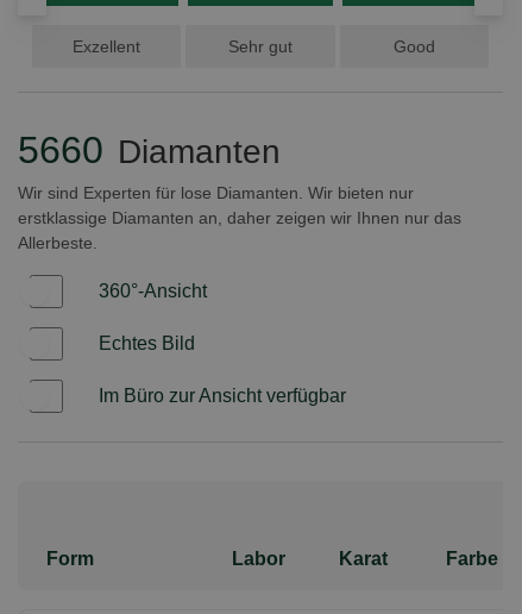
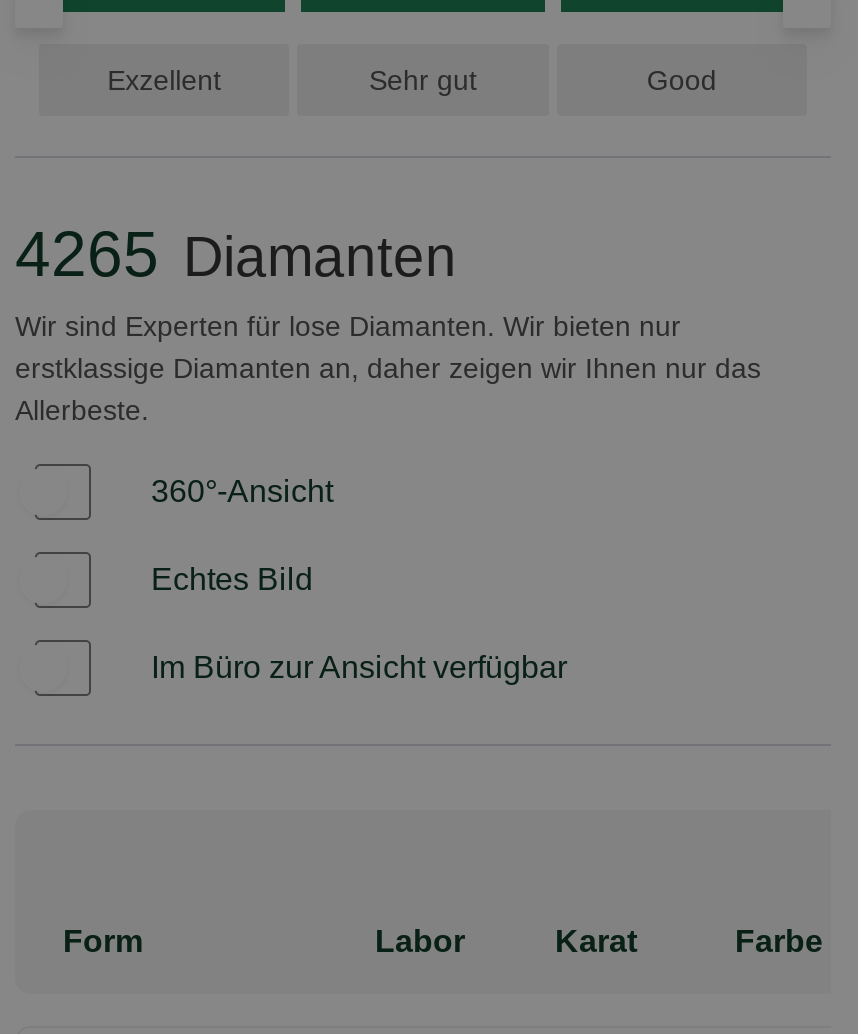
- 5660 Diamanten
+ 4265 Diamanten
